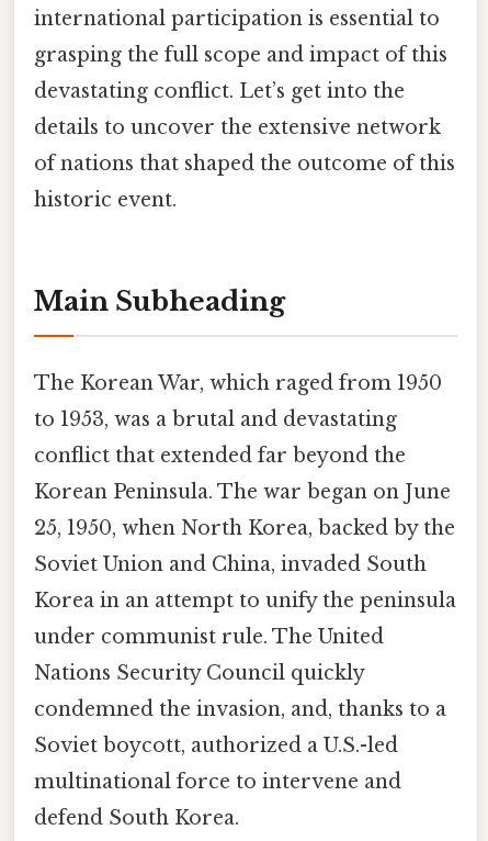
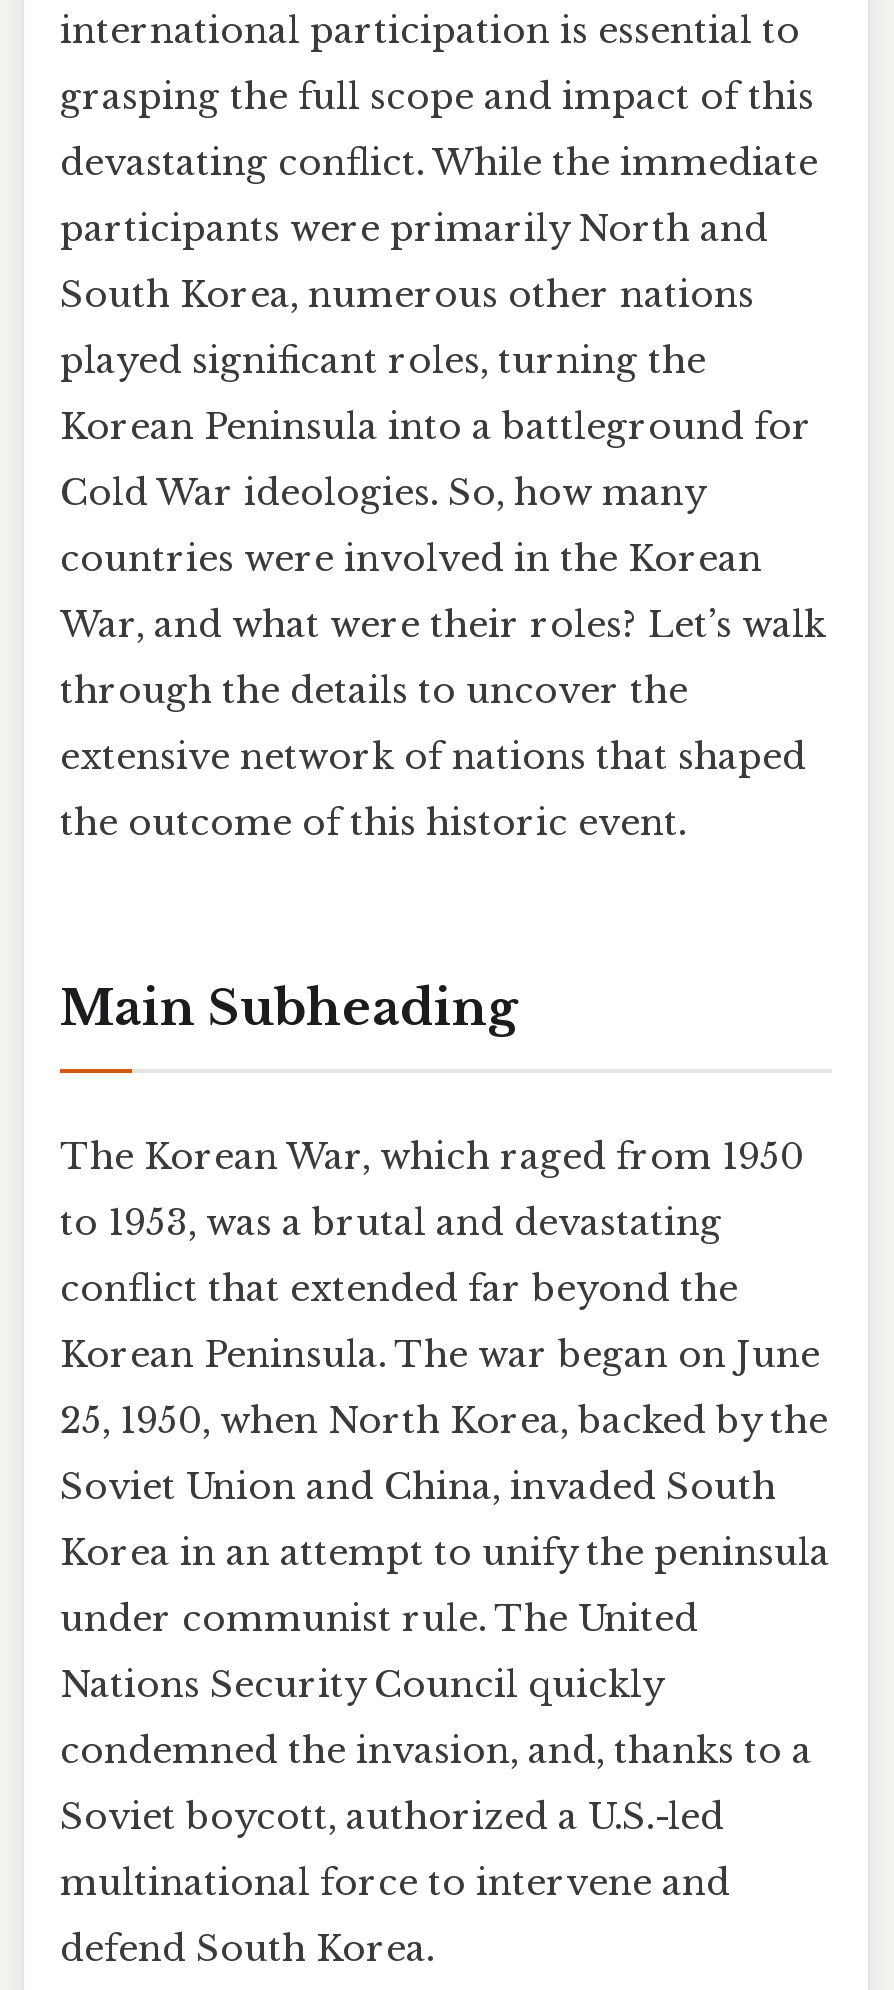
- devastating conflict. Let’s get into the
- details to uncover the extensive network
- of nations that shaped the outcome of this
- historic event.
+ devastating conflict. While the immediate
+ participants were primarily North and
+ South Korea, numerous other nations
+ played significant roles, turning the
+ Korean Peninsula into a battleground for
+ Cold War ideologies. So, how many
+ countries were involved in the Korean
+ War, and what were their roles? Let’s walk
+ through the details to uncover the
+ extensive network of nations that shaped
+ the outcome of this historic event.
